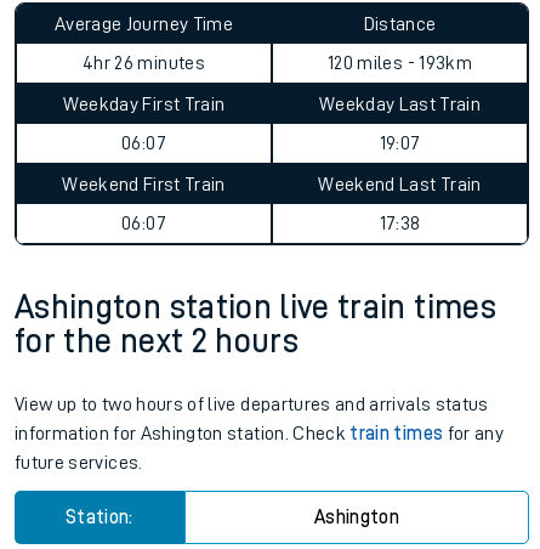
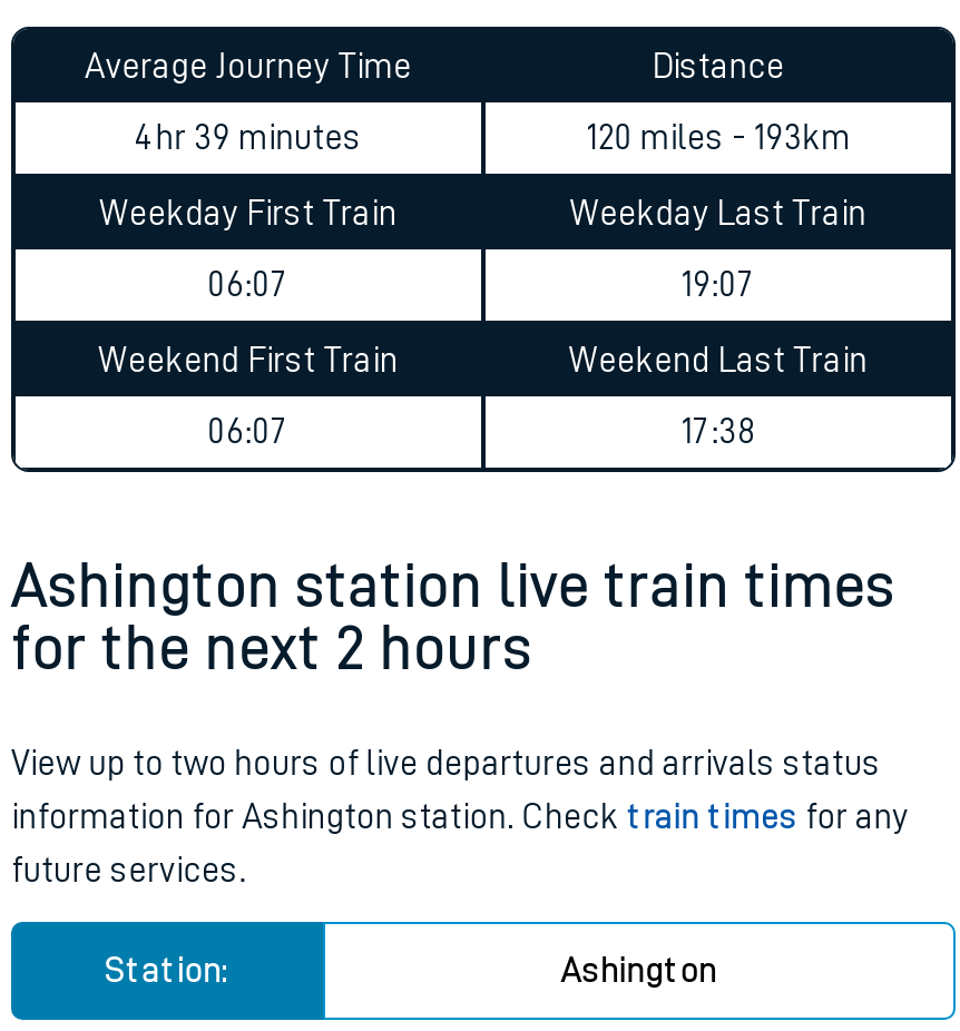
- 4hr 26 minutes
+ 4hr 39 minutes
